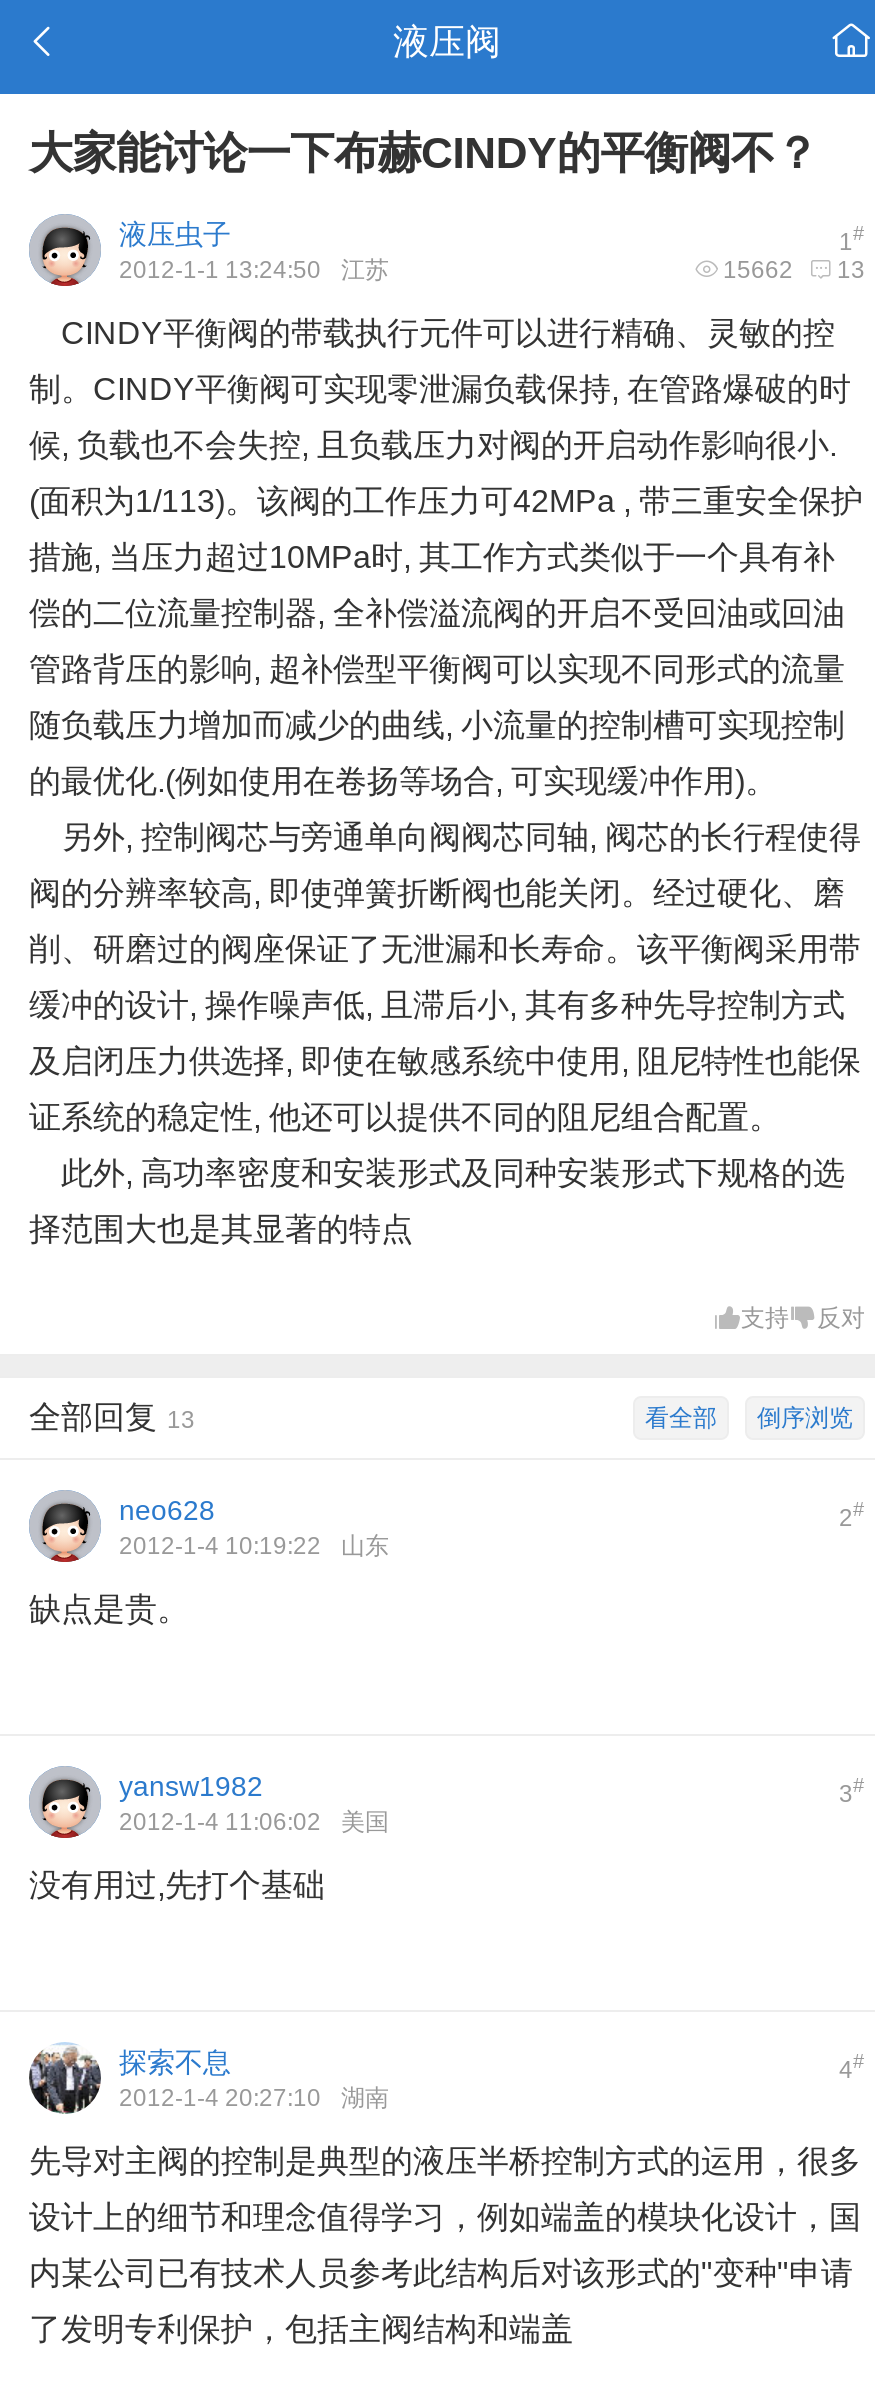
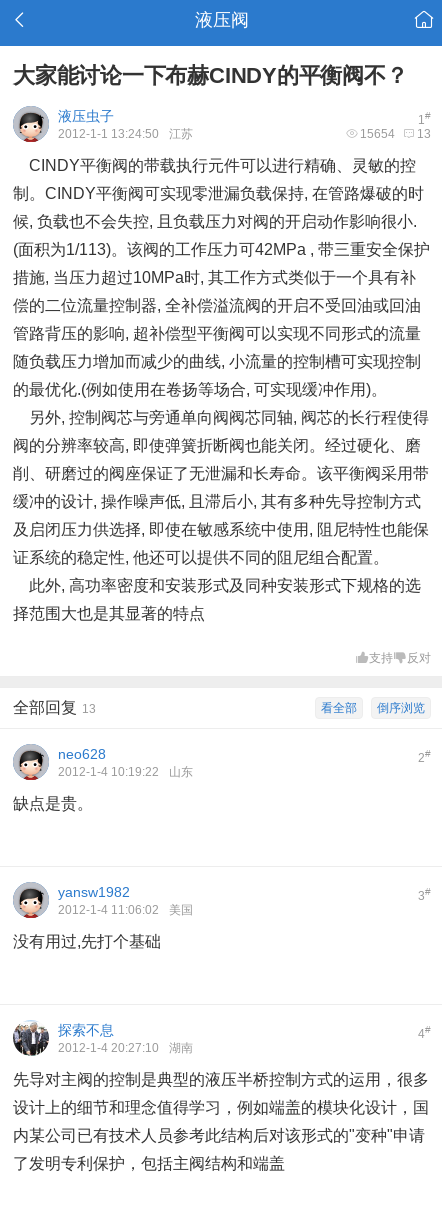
- 15662 13
+ 15654 13
